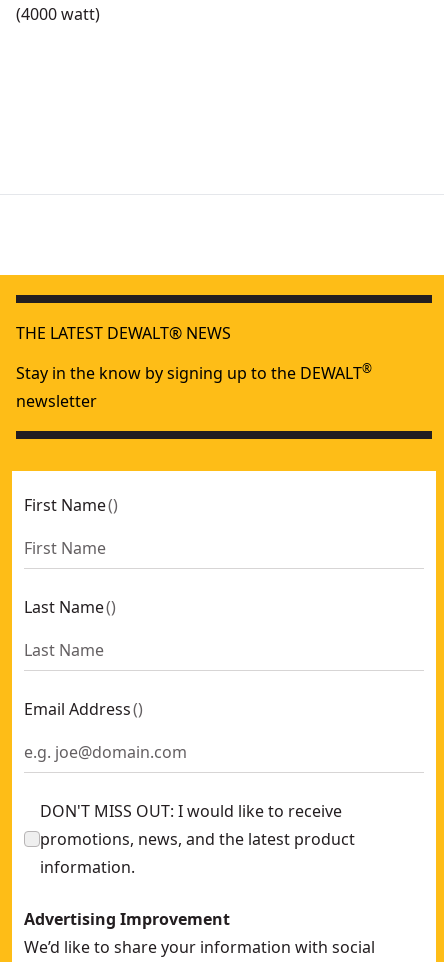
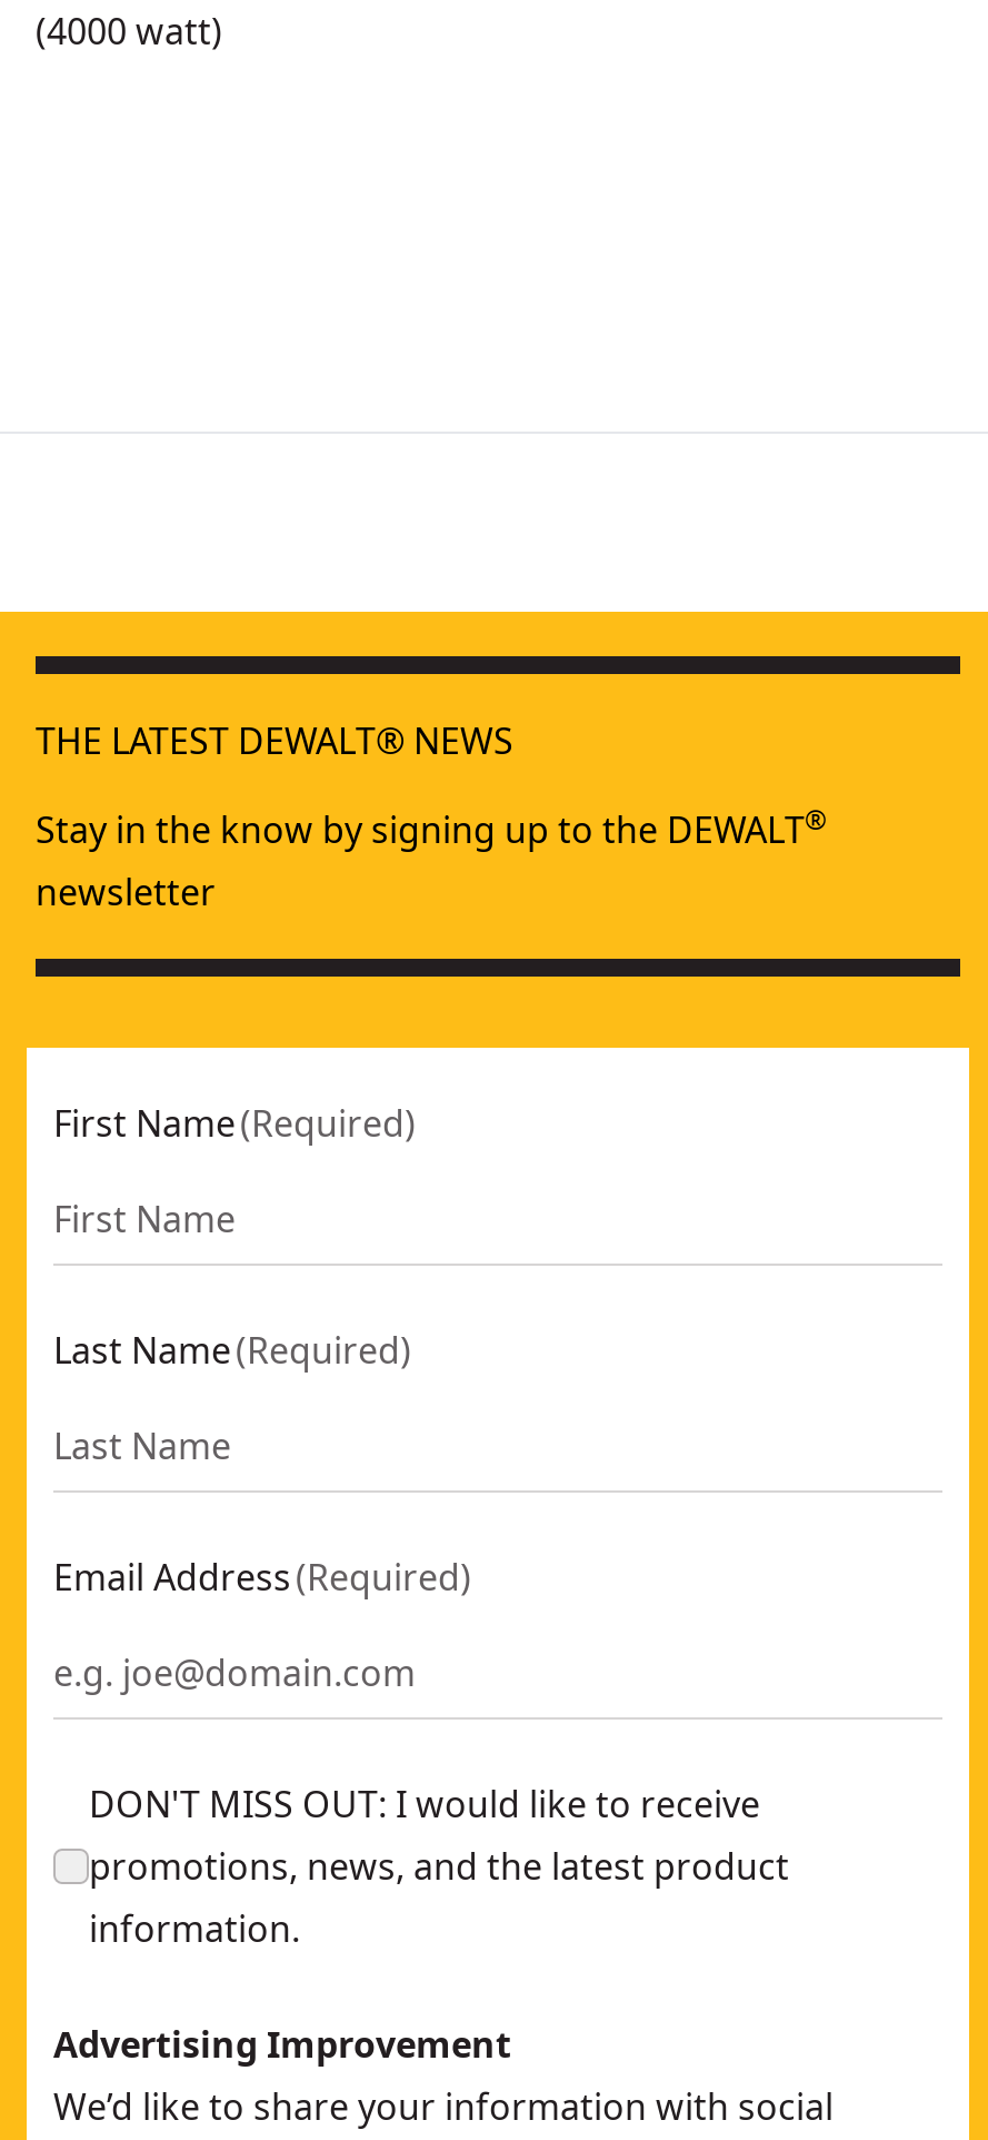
- First Name ()
+ First Name (Required)

- Last Name ()
+ Last Name (Required)

- Email Address ()
+ Email Address (Required)
